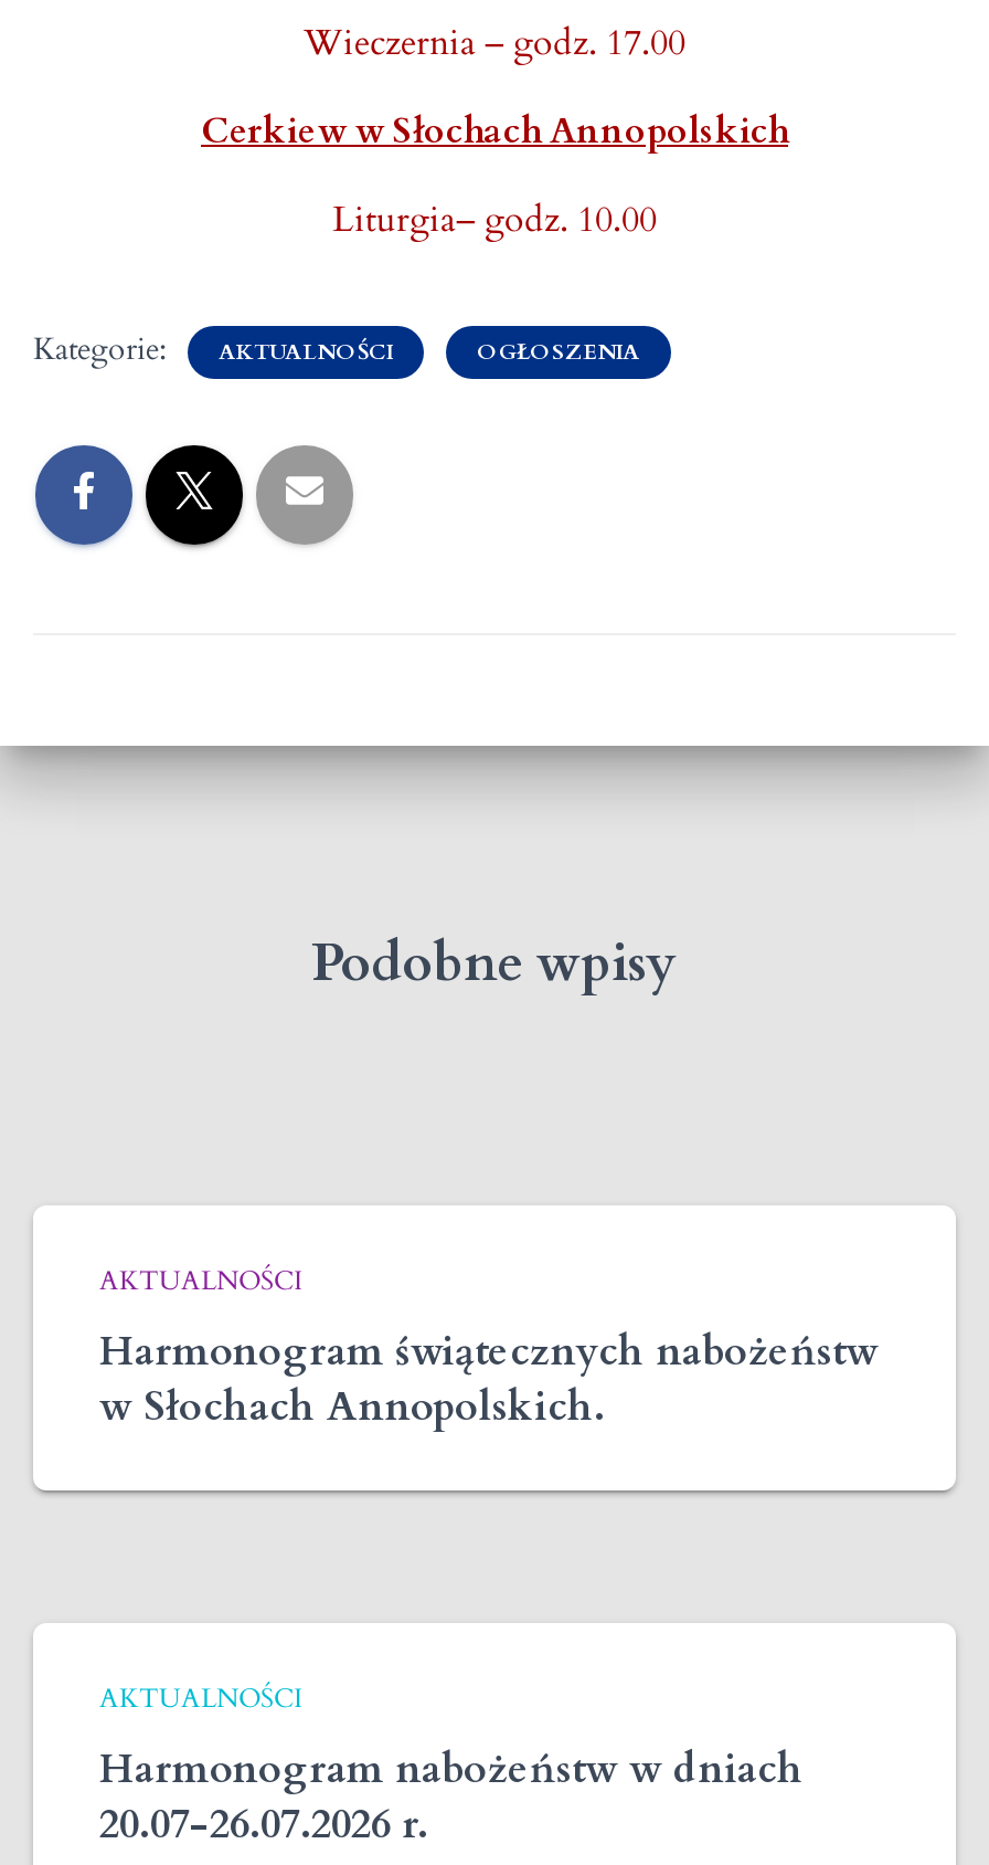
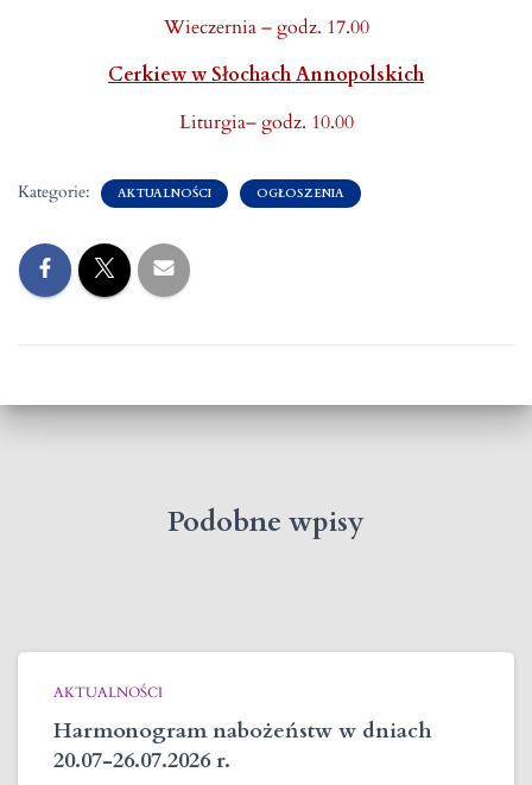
- Harmonogram świątecznych nabożeństw
- w Słochach Annopolskich.

- AKTUALNOŚCI
